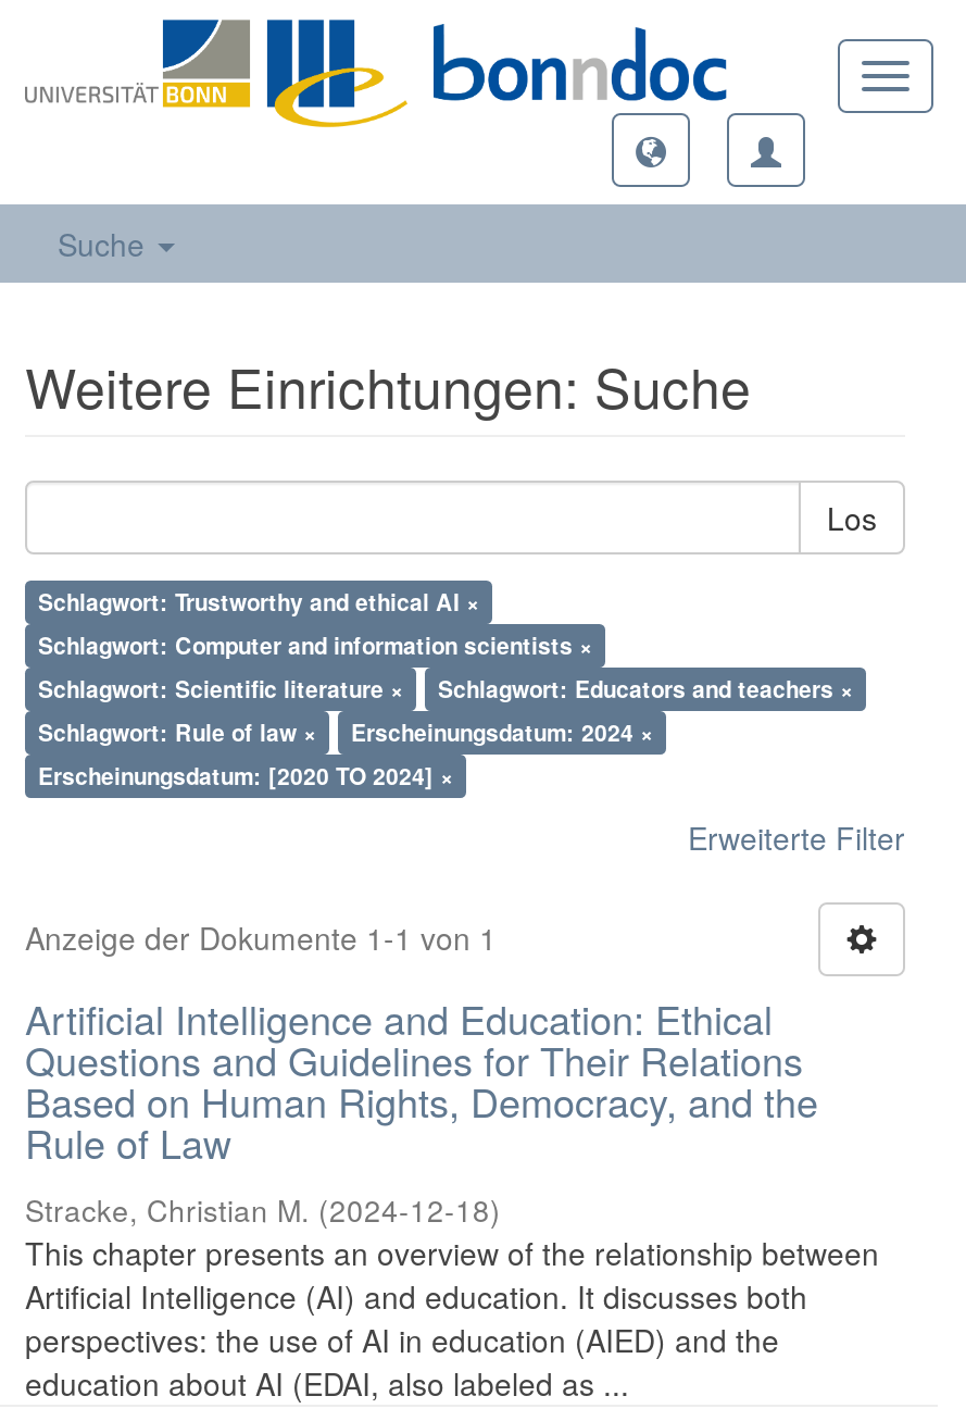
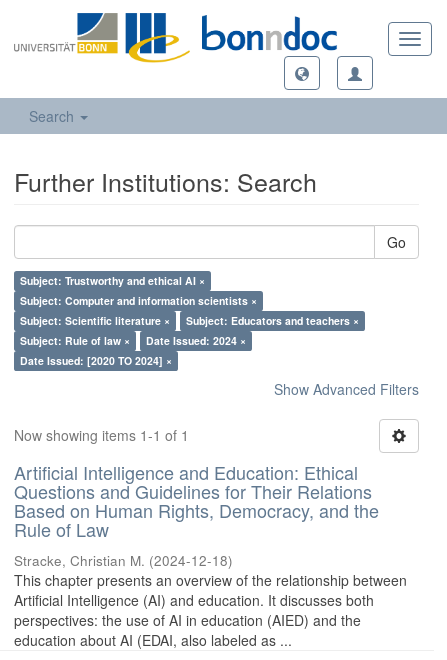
- Suche
+ Search

- Weitere Einrichtungen: Suche
+ Further Institutions: Search

- Los
+ Go

- Schlagwort: Trustworthy and ethical AI ×
- Schlagwort: Computer and information scientists ×
- Schlagwort: Scientific literature ×
- Schlagwort: Educators and teachers ×
- Schlagwort: Rule of law ×
- Erscheinungsdatum: 2024 ×
- Erscheinungsdatum: [2020 TO 2024] ×
+ Subject: Trustworthy and ethical AI ×
+ Subject: Computer and information scientists ×
+ Subject: Scientific literature ×
+ Subject: Educators and teachers ×
+ Subject: Rule of law ×
+ Date Issued: 2024 ×
+ Date Issued: [2020 TO 2024] ×

- Erweiterte Filter
+ Show Advanced Filters

- Anzeige der Dokumente 1-1 von 1
+ Now showing items 1-1 of 1
